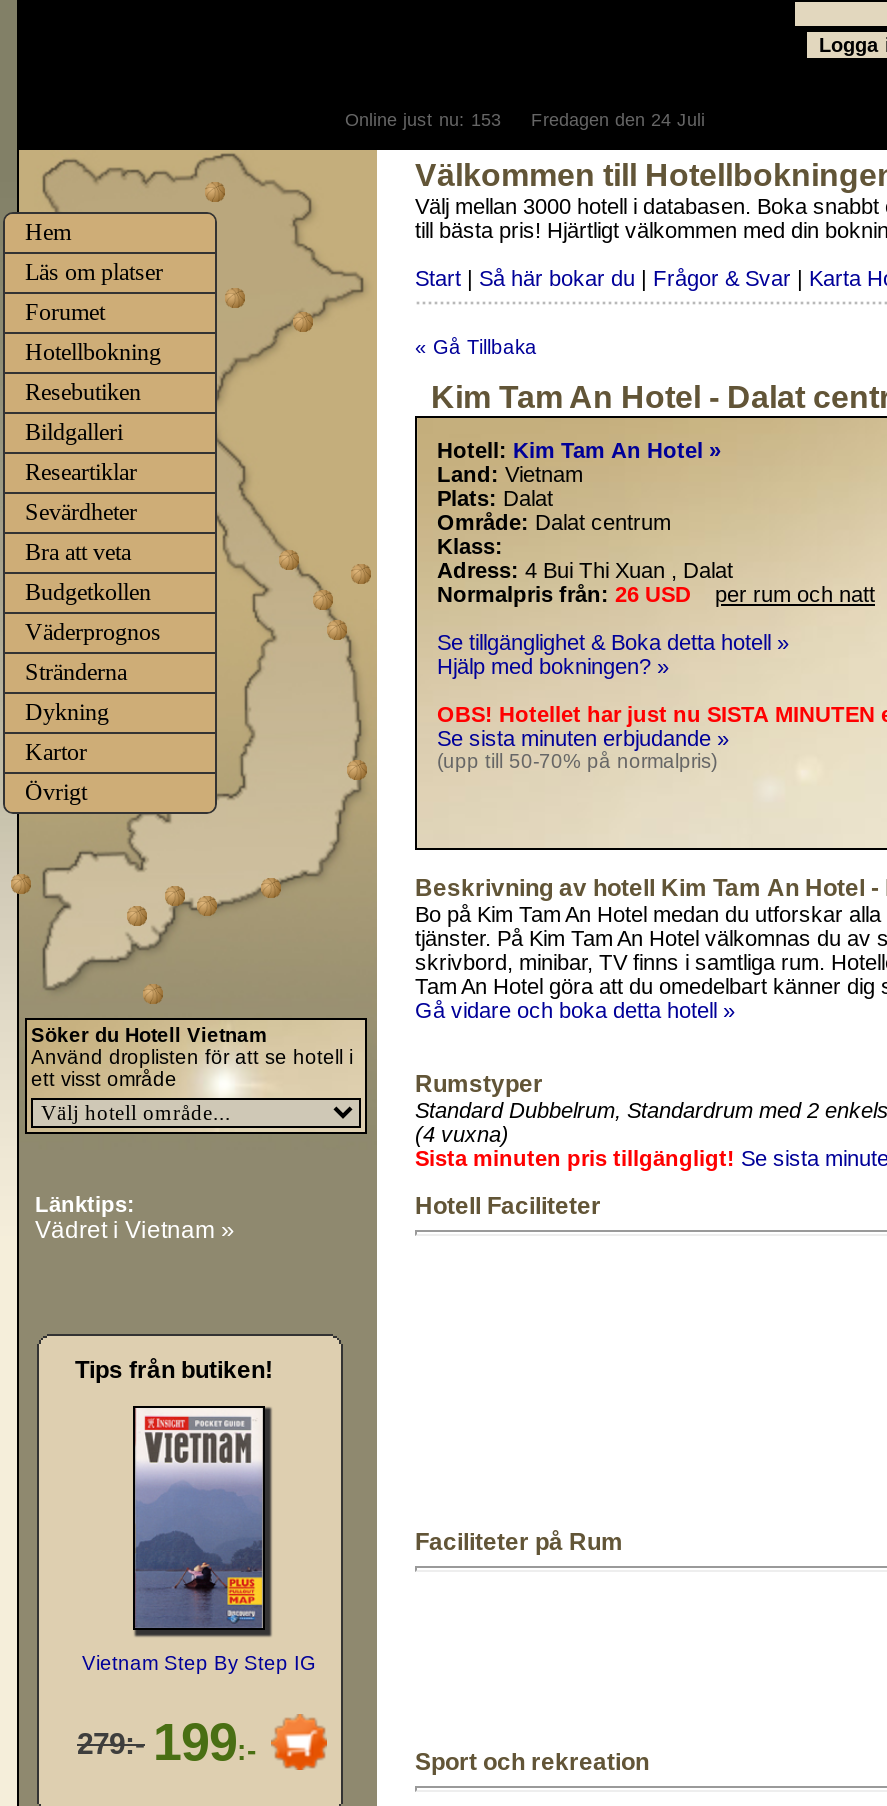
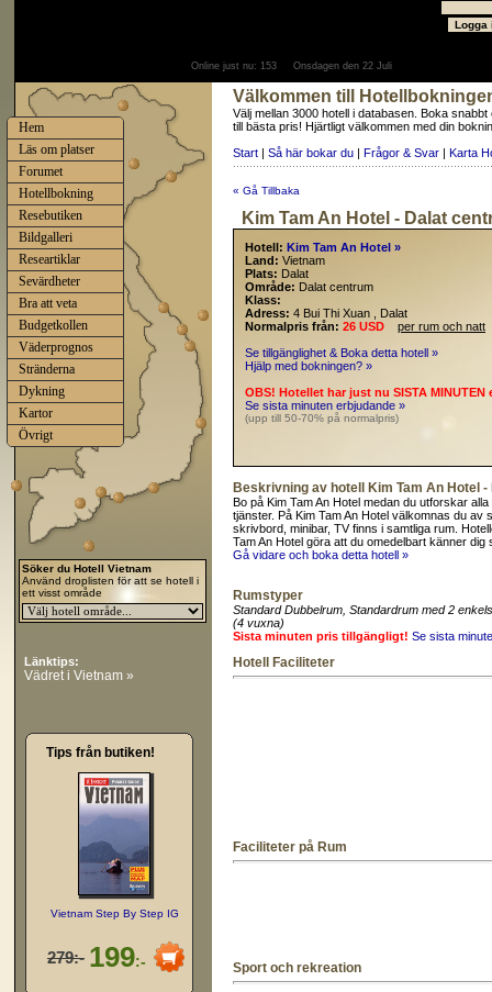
- Online just nu: 153 Fredagen den 24 Juli
+ Online just nu: 153 Onsdagen den 22 Juli
